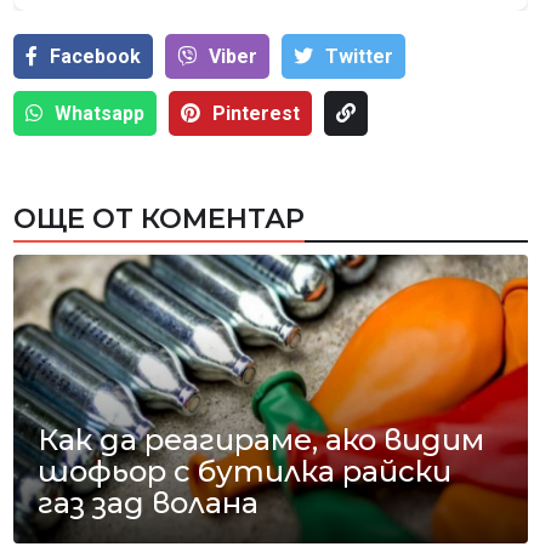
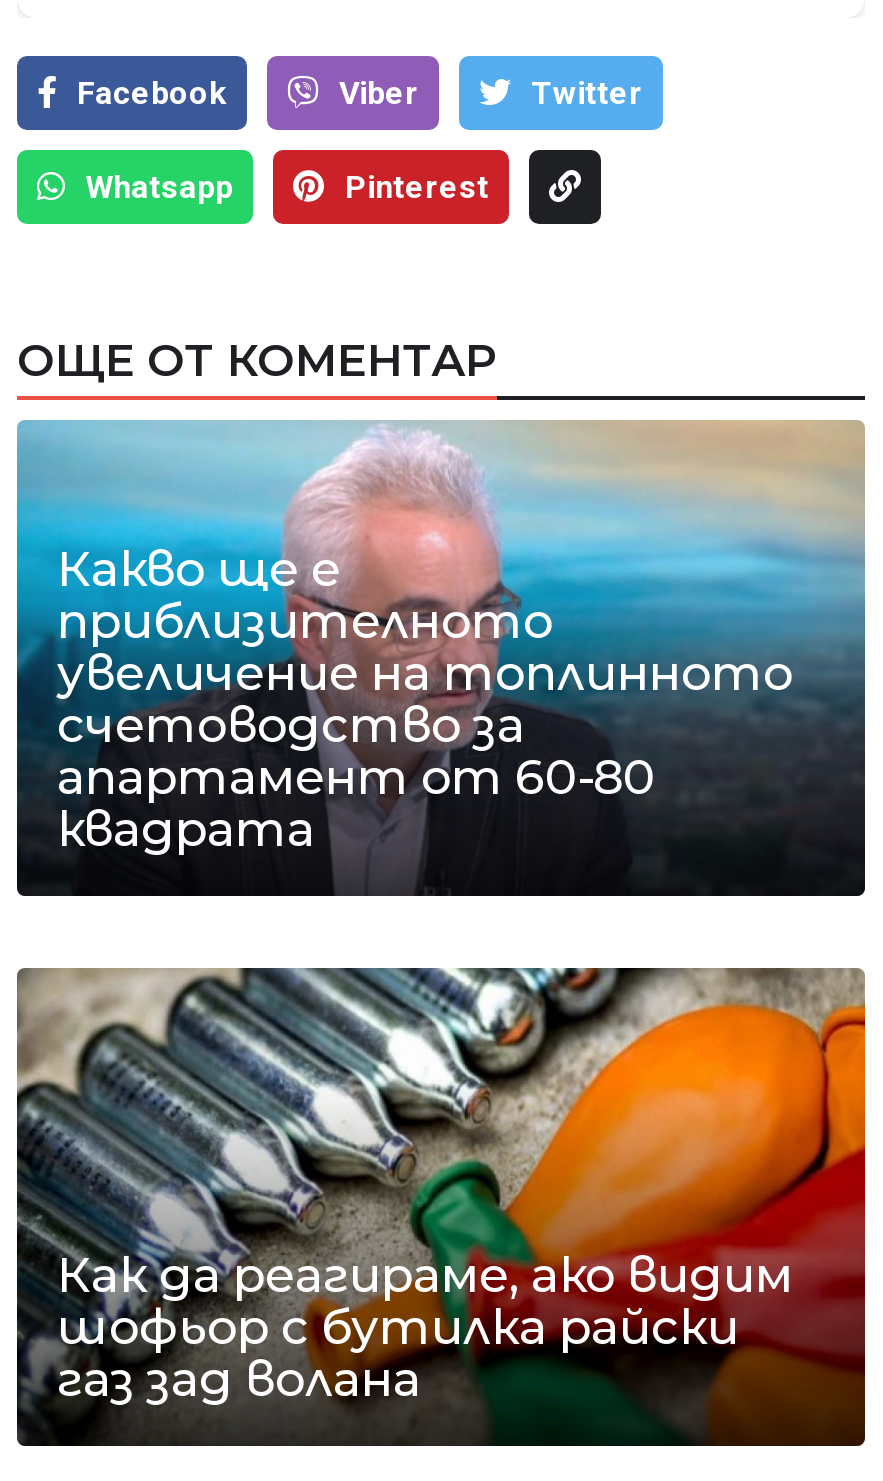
+ [image]
+ Какво ще е
+ приблизителното
+ увеличение на топлинното
+ счетоводство за
+ апартамент от 60-80
+ квадрата
